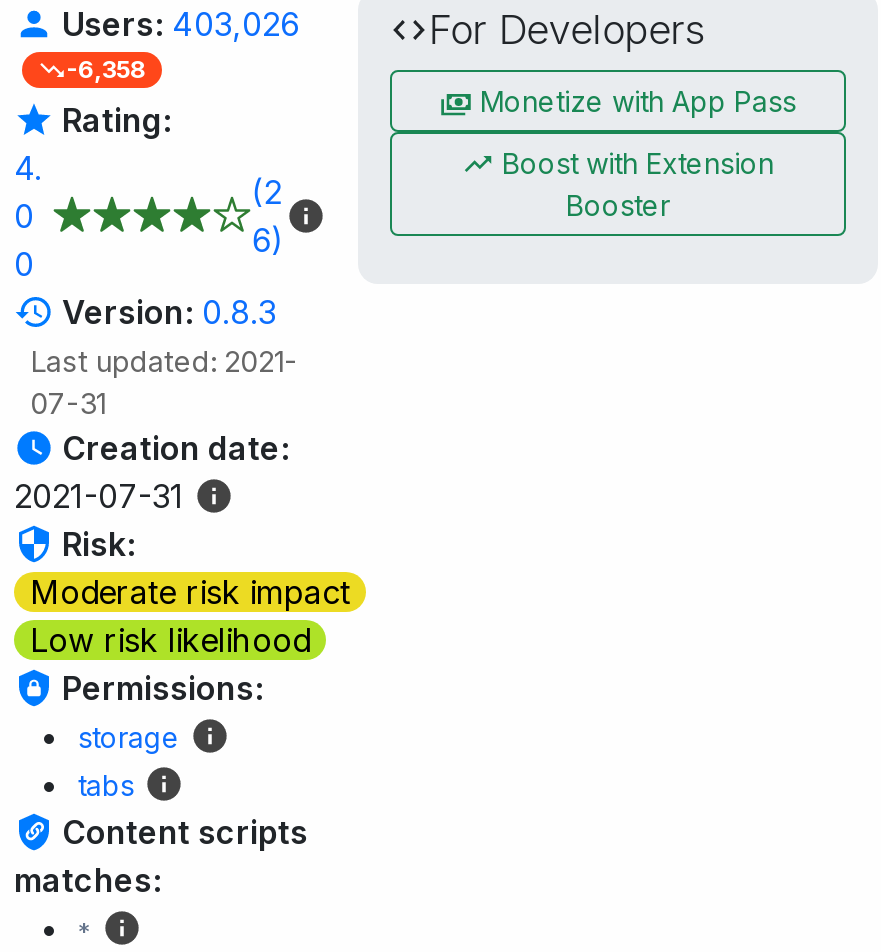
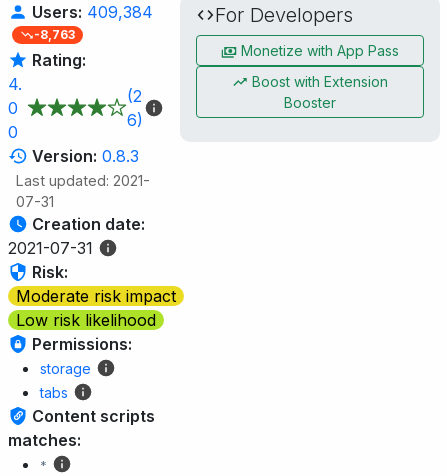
- Users: 403,026
+ Users: 409,384

- -6,358
+ -8,763
